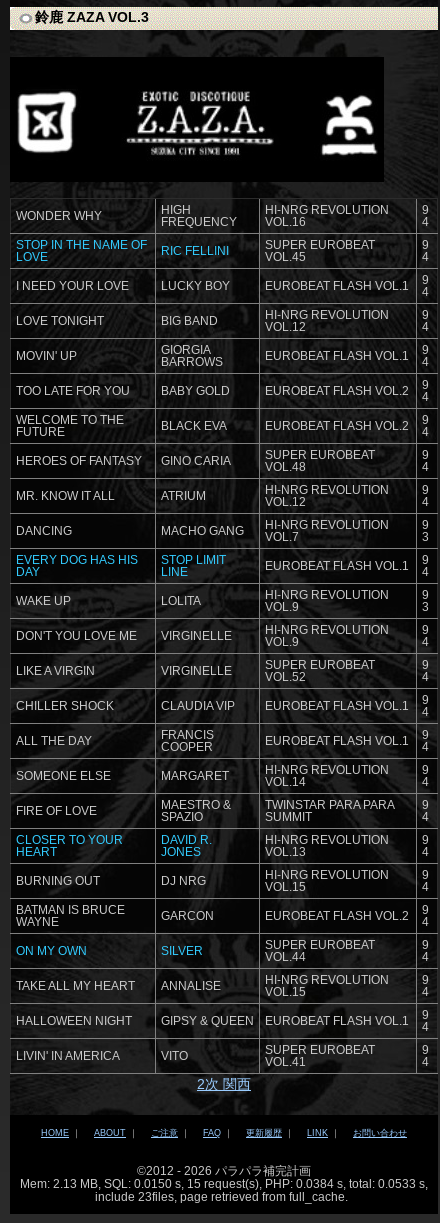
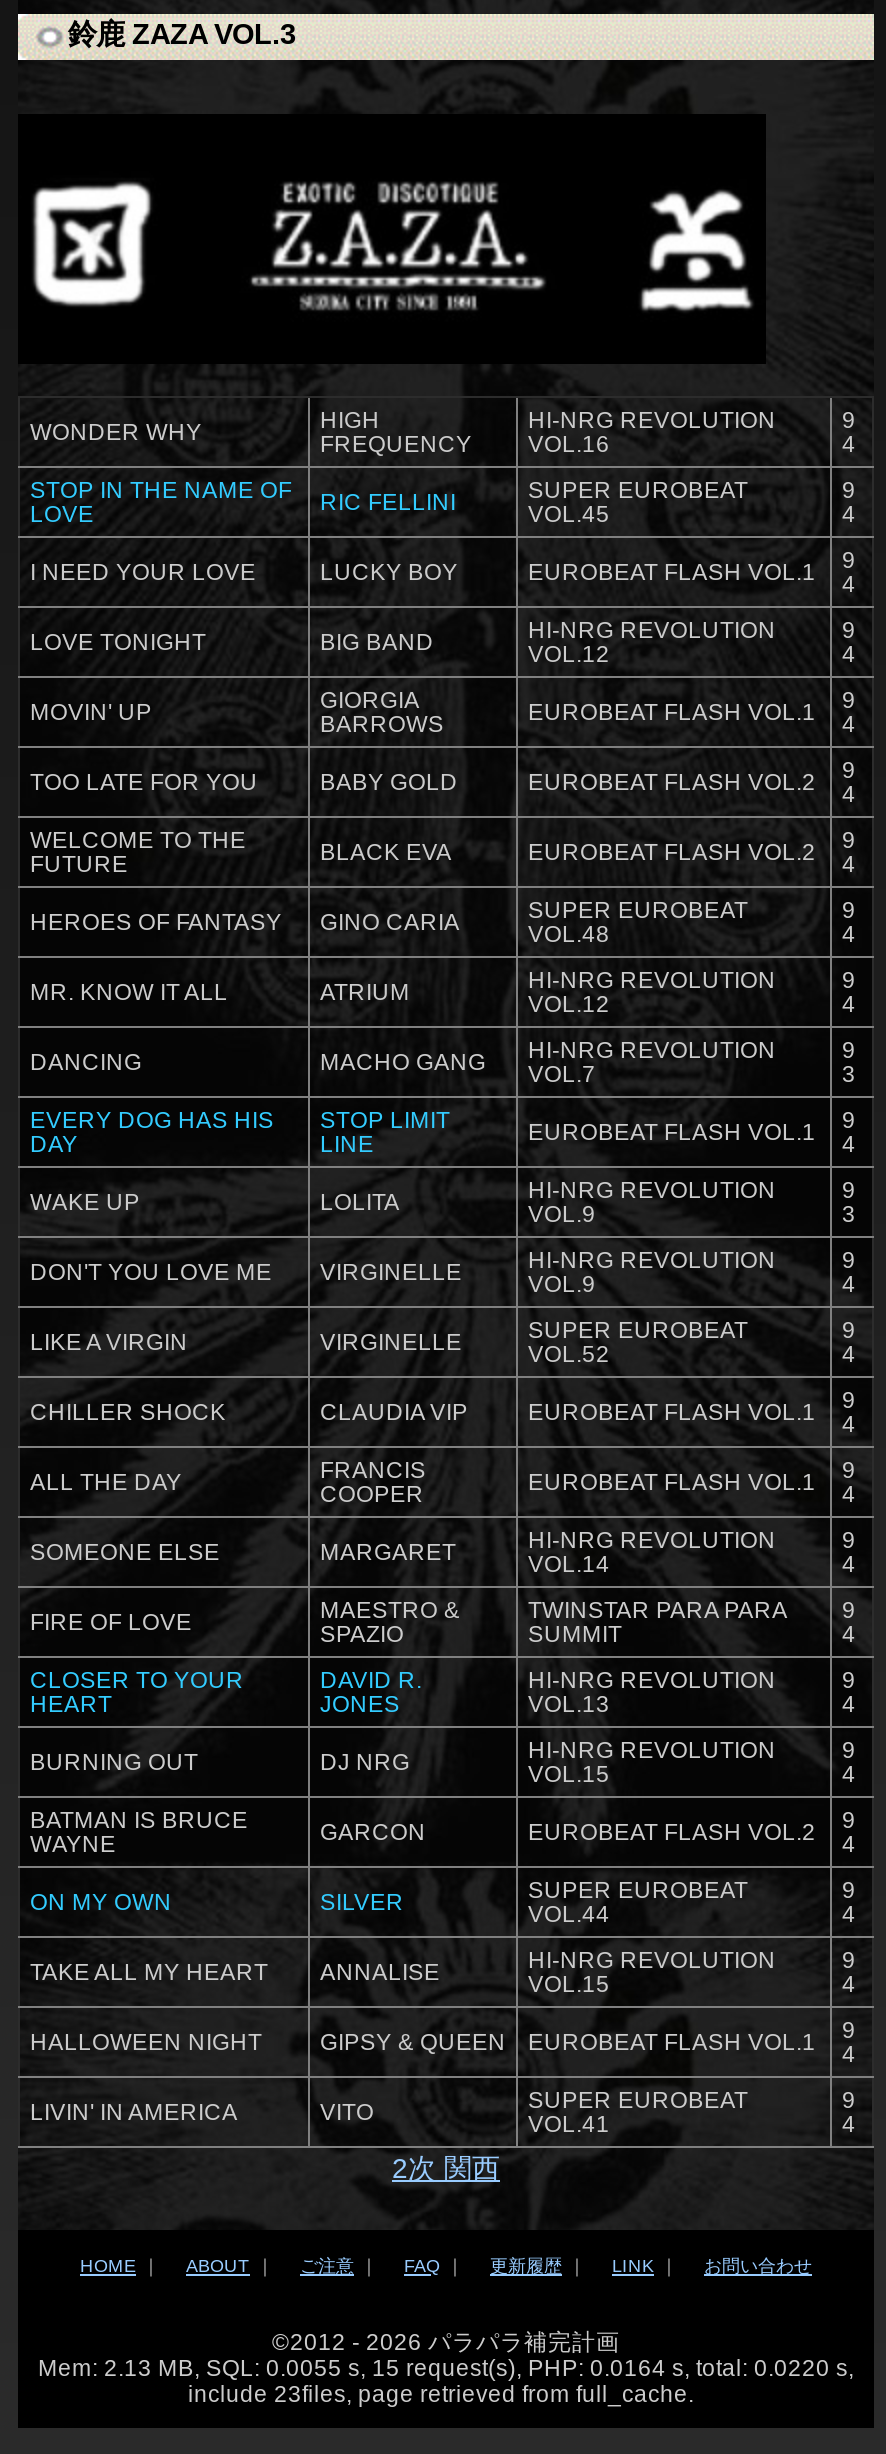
- Mem: 2.13 MB, SQL: 0.0150 s, 15 request(s), PHP: 0.0384 s, total: 0.0533 s,
+ Mem: 2.13 MB, SQL: 0.0055 s, 15 request(s), PHP: 0.0164 s, total: 0.0220 s,
